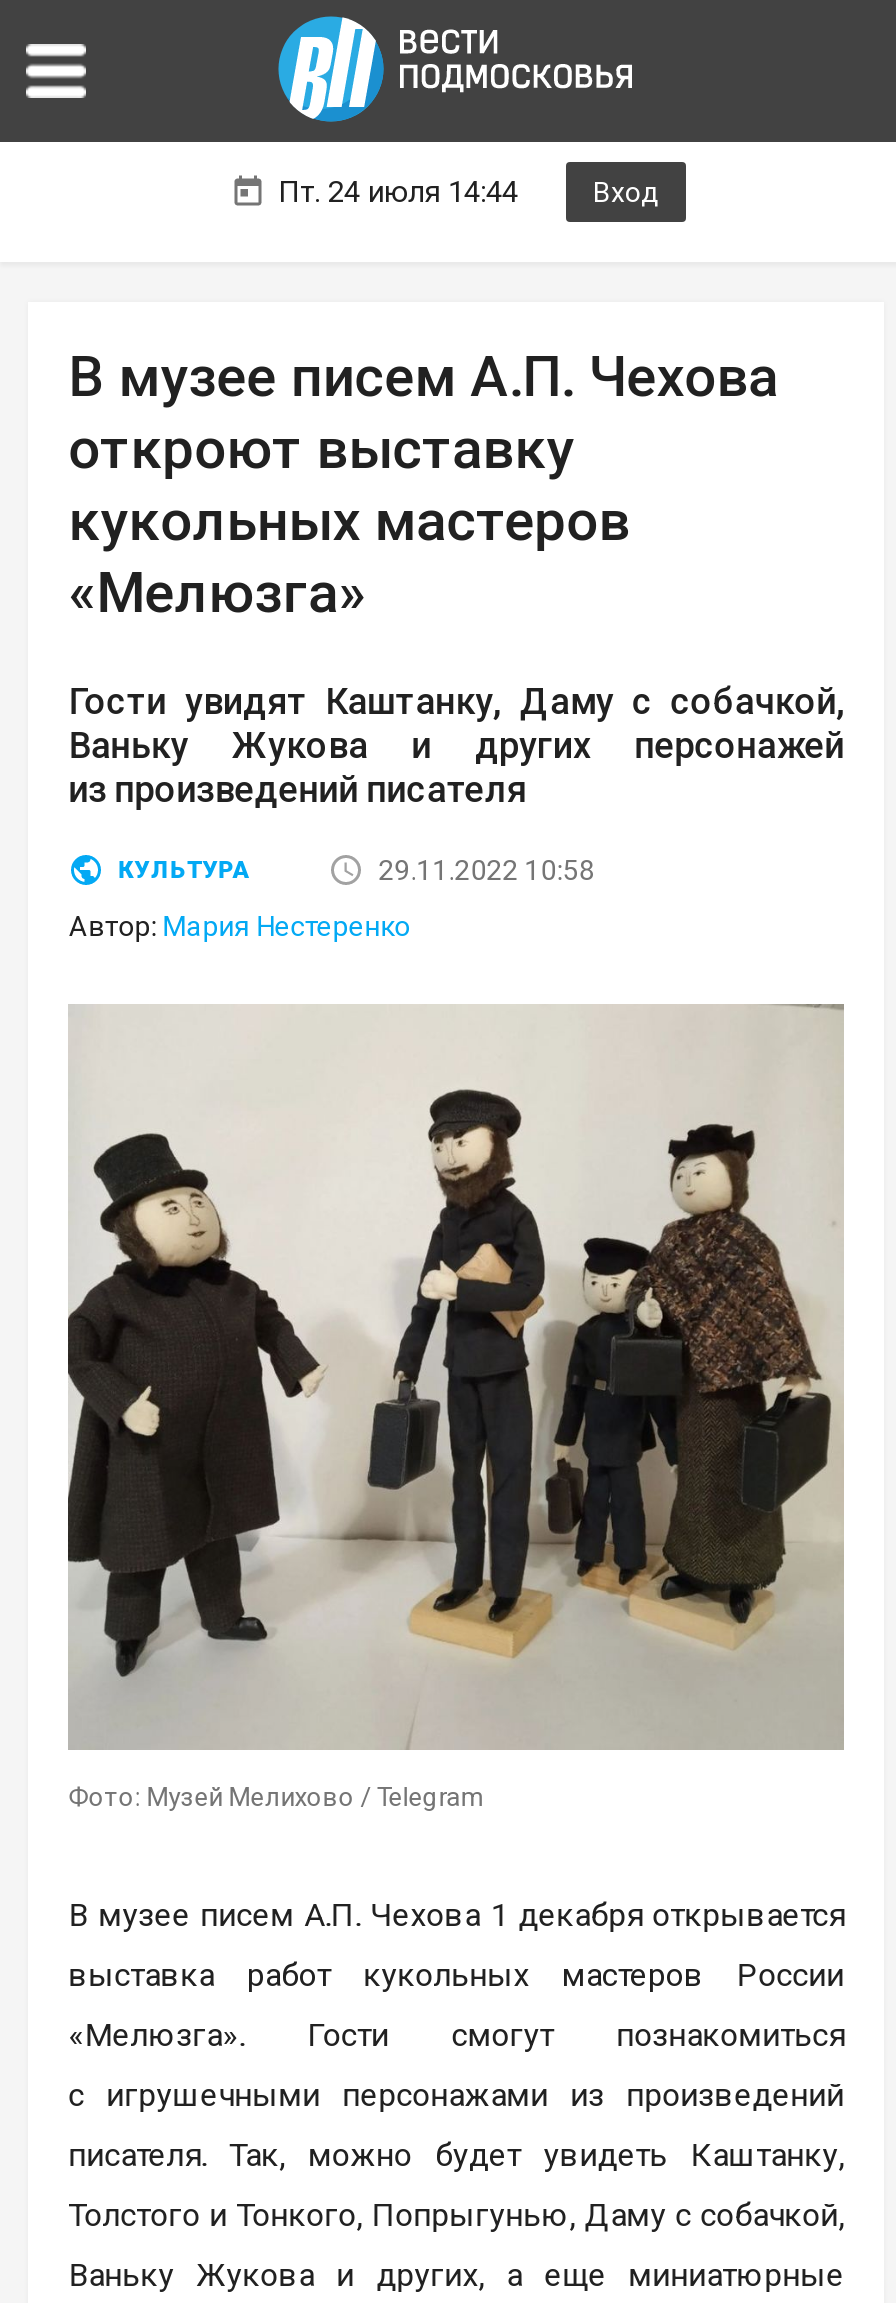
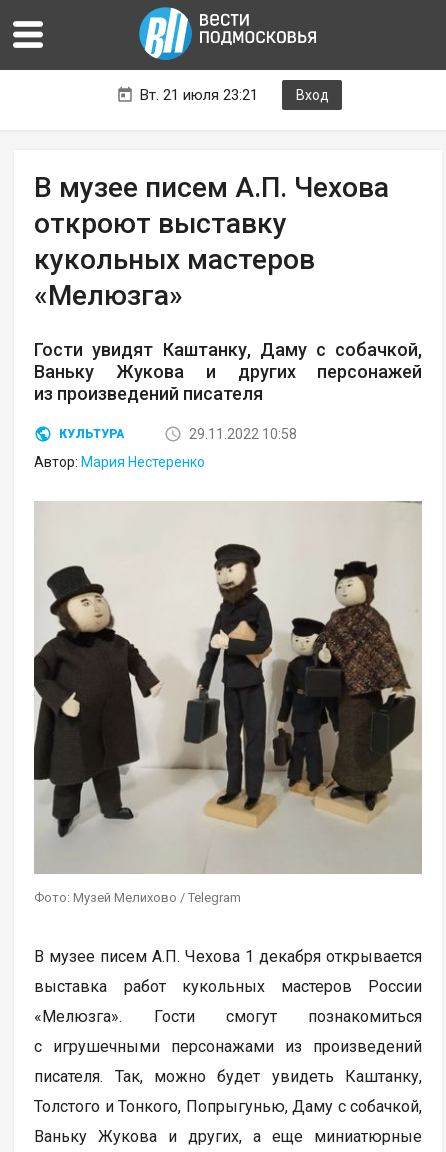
- Пт. 24 июля 14:44
+ Вт. 21 июля 23:21
